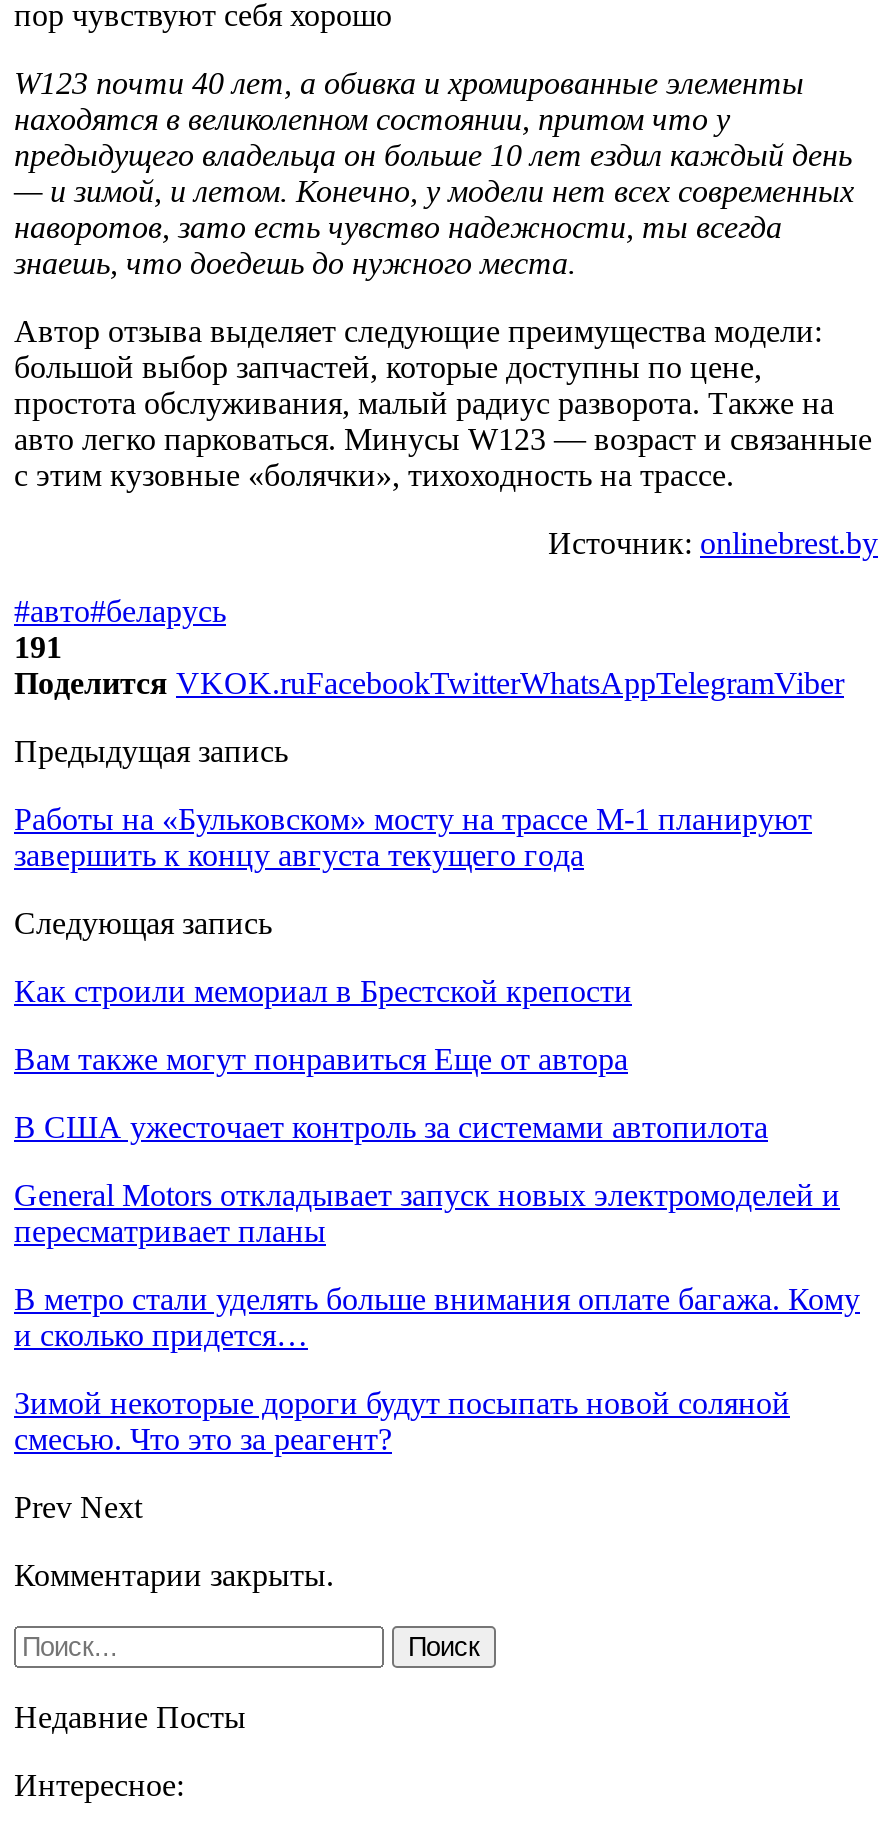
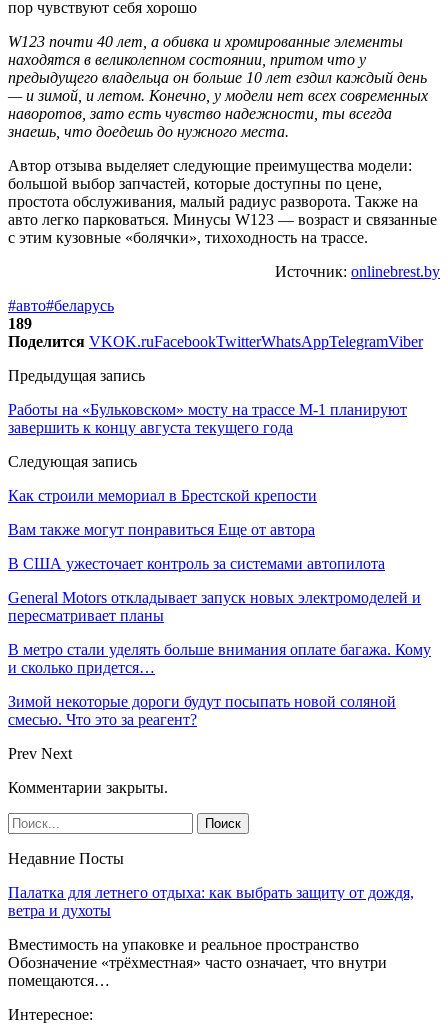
- 191
+ 189

+ Палатка для летнего отдыха: как выбрать защиту от дождя,
+ ветра и духоты
+ Вместимость на упаковке и реальное пространство
+ Обозначение «трёхместная» часто означает, что внутри
+ помещаются…
